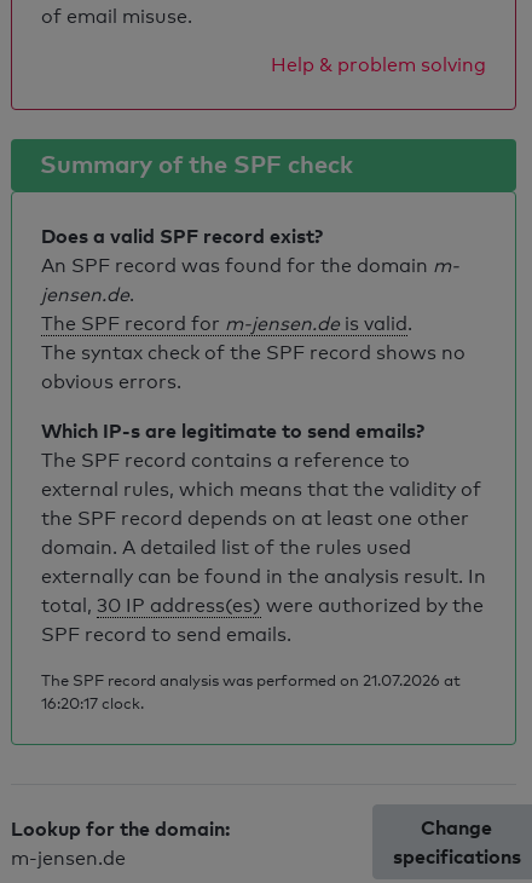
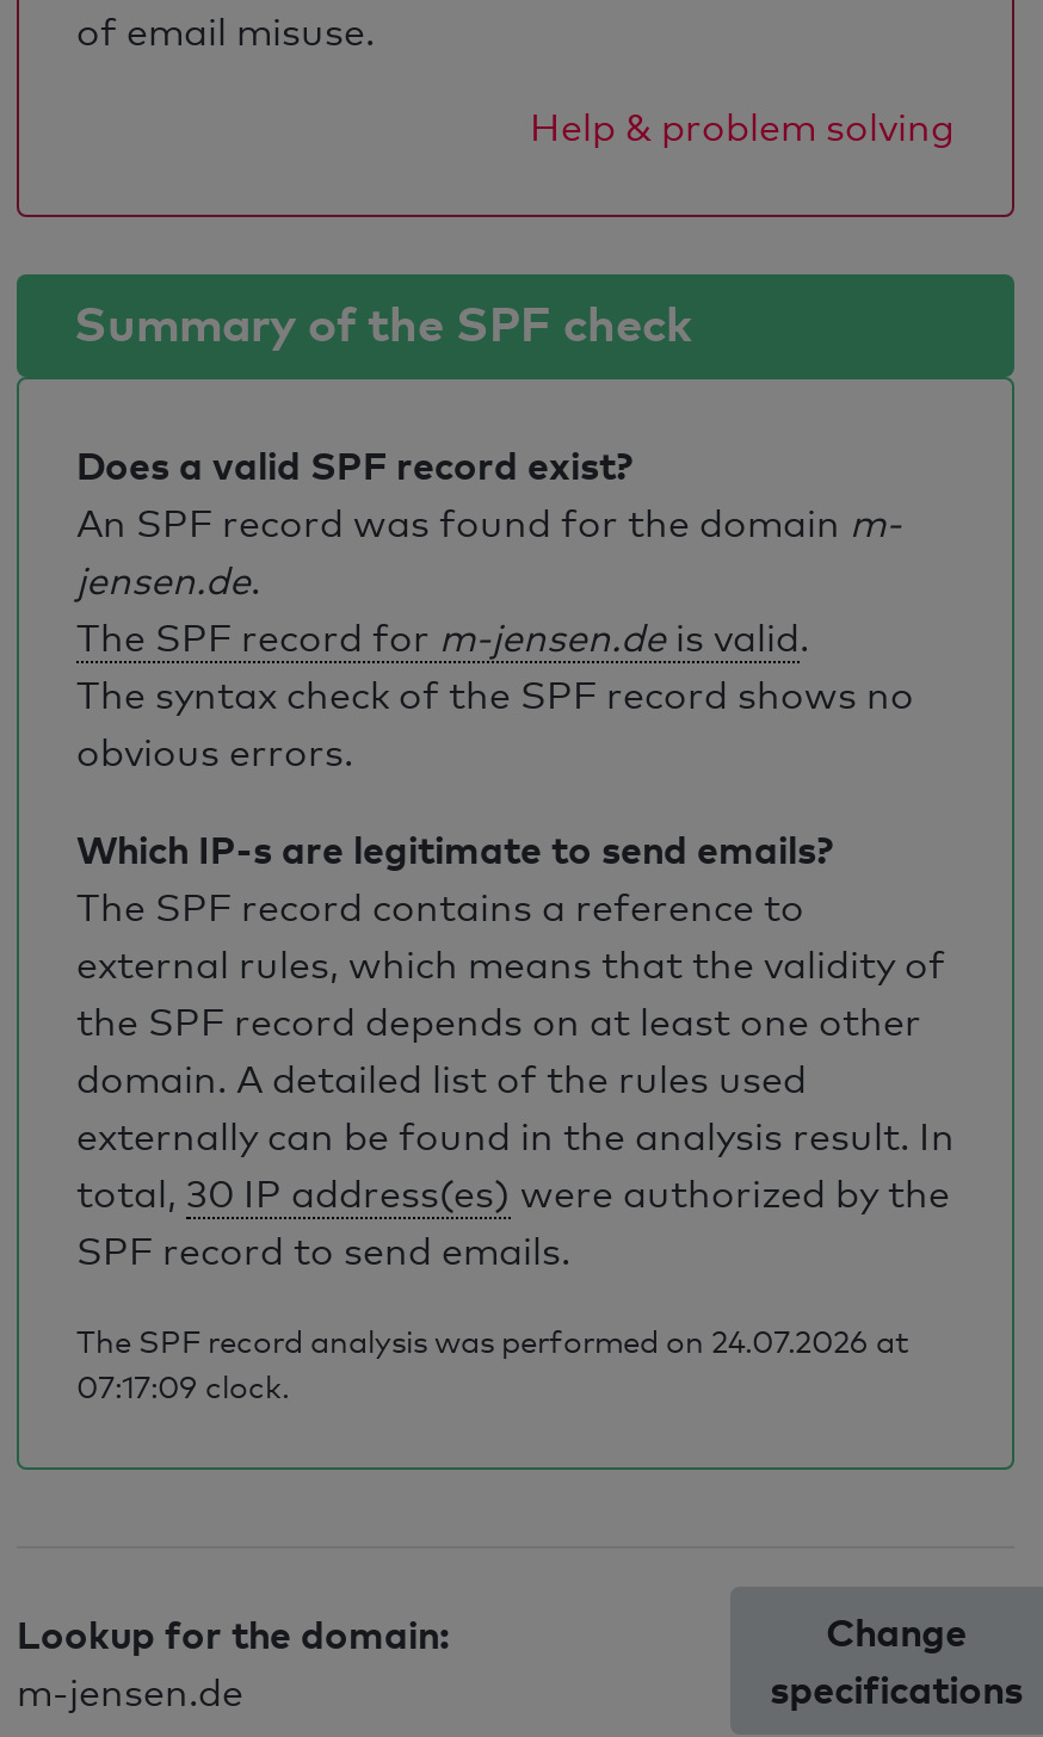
- The SPF record analysis was performed on 21.07.2026 at
+ The SPF record analysis was performed on 24.07.2026 at

- 16:20:17 clock.
+ 07:17:09 clock.
